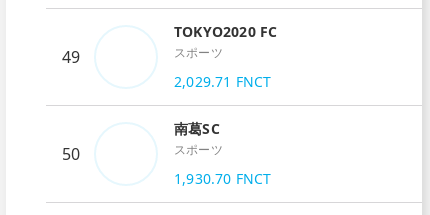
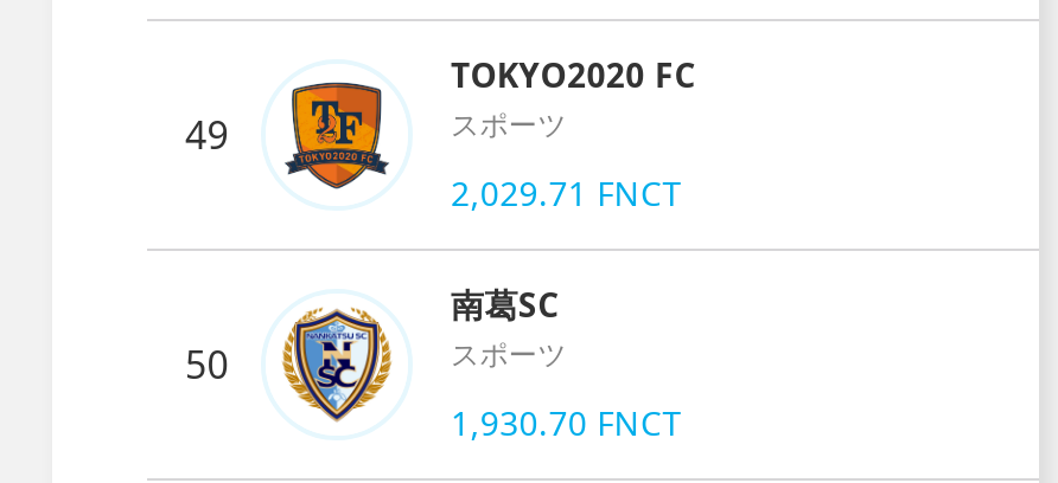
+ [image]

+ [image]
